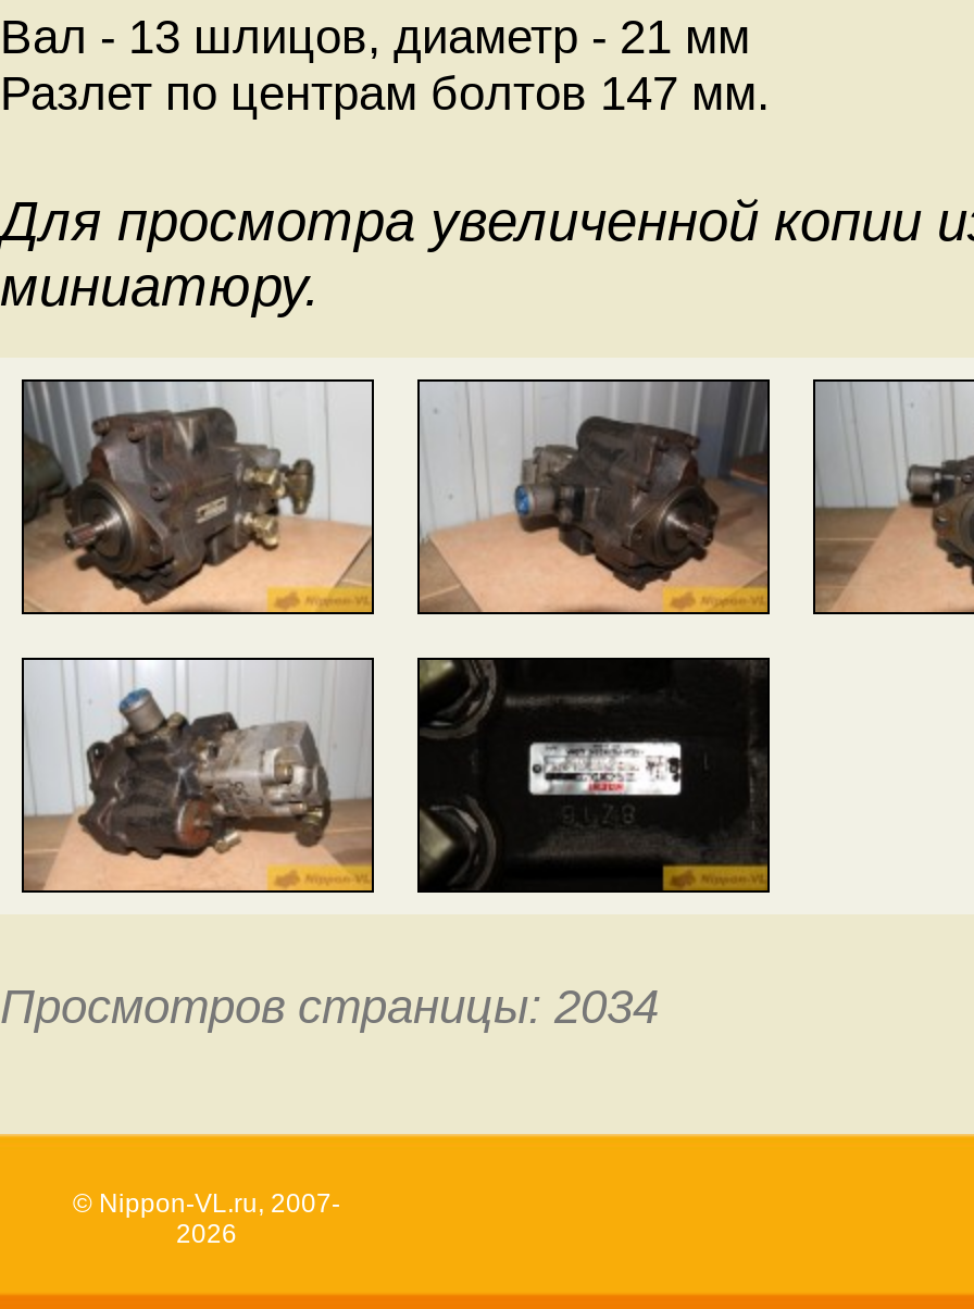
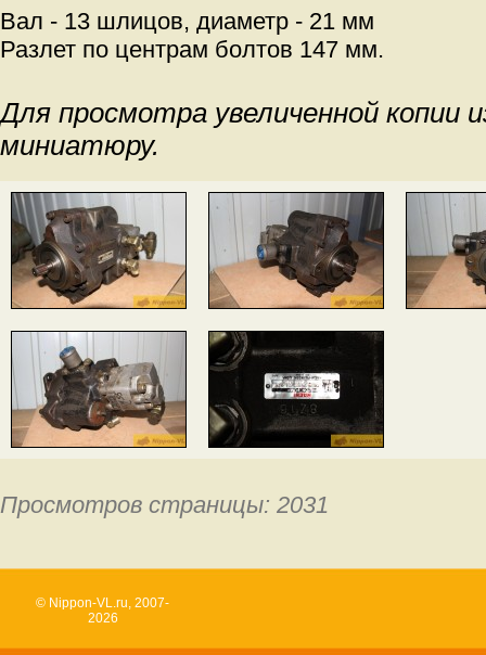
- Просмотров страницы: 2034
+ Просмотров страницы: 2031
